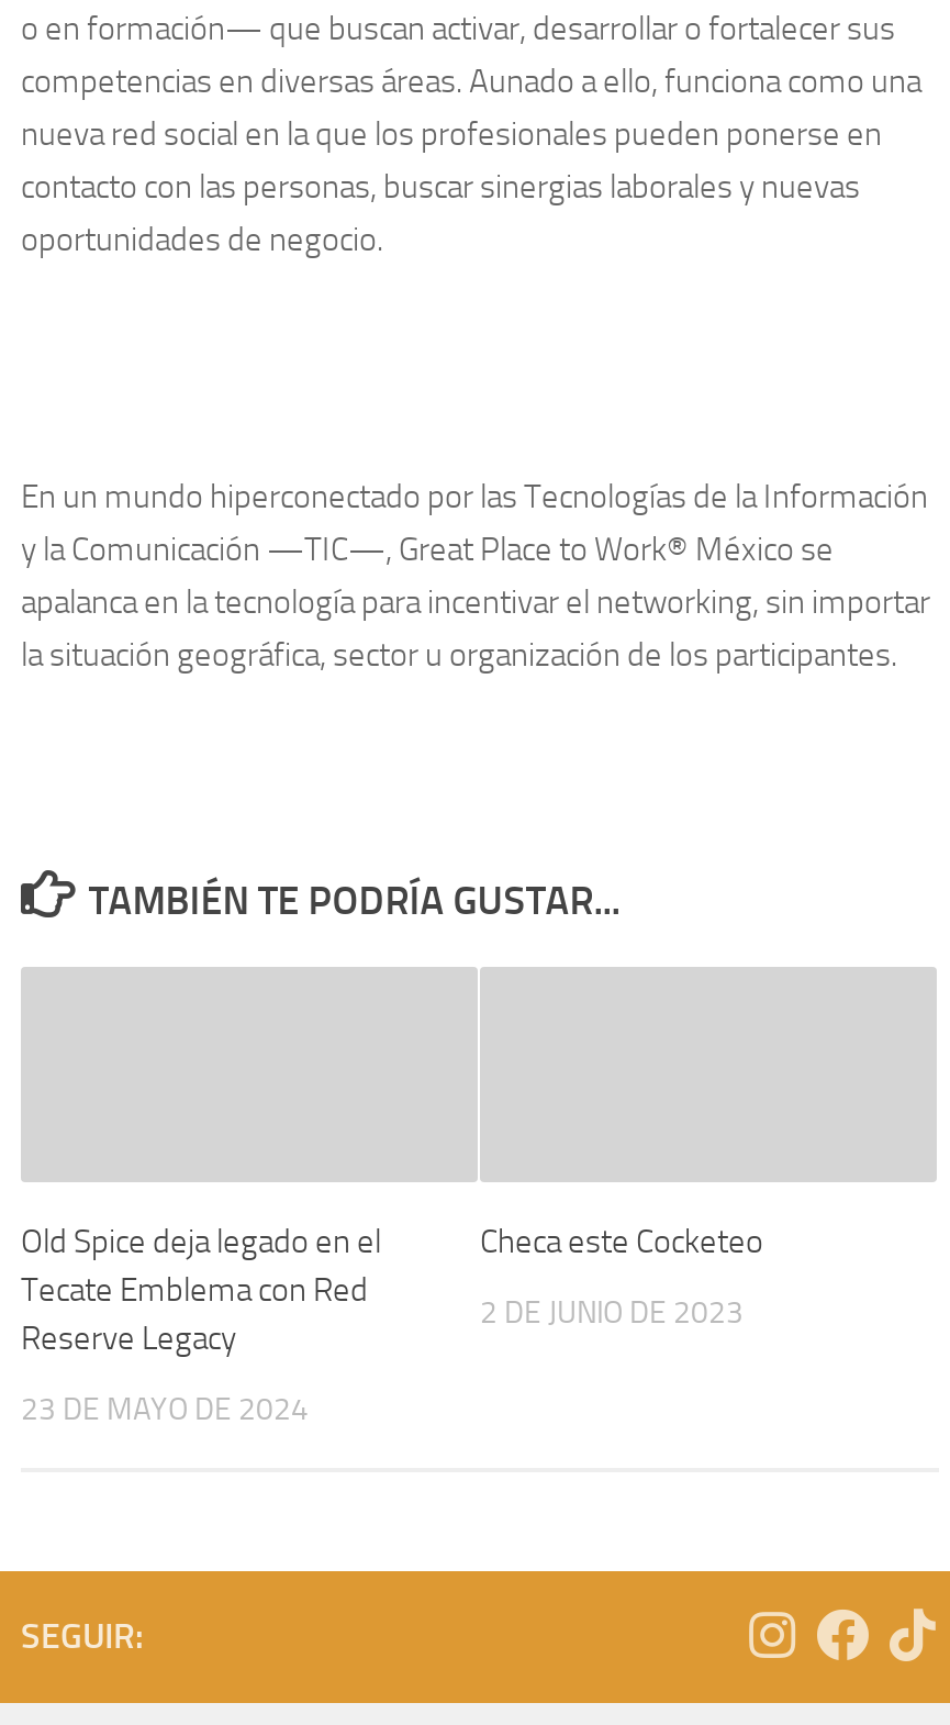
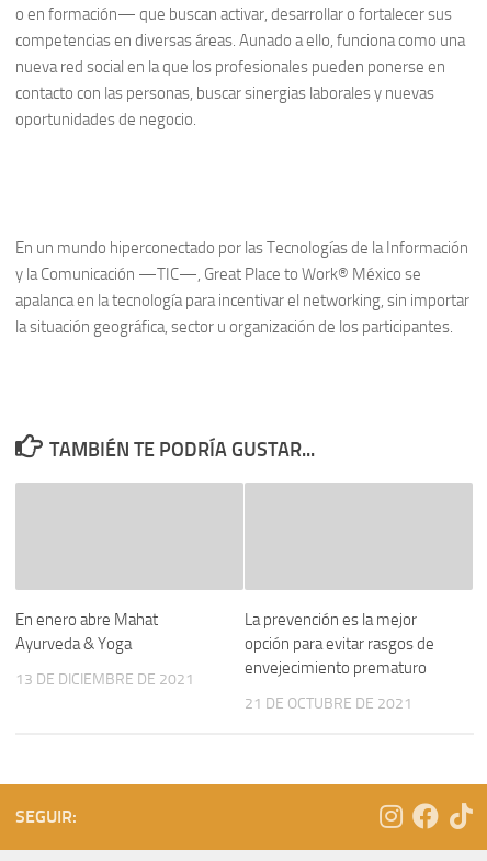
- Old Spice deja legado en el
- Tecate Emblema con Red
- Reserve Legacy
+ En enero abre Mahat
+ Ayurveda & Yoga

- Checa este Cocketeo
+ La prevención es la mejor
+ opción para evitar rasgos de
+ envejecimiento prematuro

- 2 DE JUNIO DE 2023
+ 21 DE OCTUBRE DE 2021

- 23 DE MAYO DE 2024
+ 13 DE DICIEMBRE DE 2021
